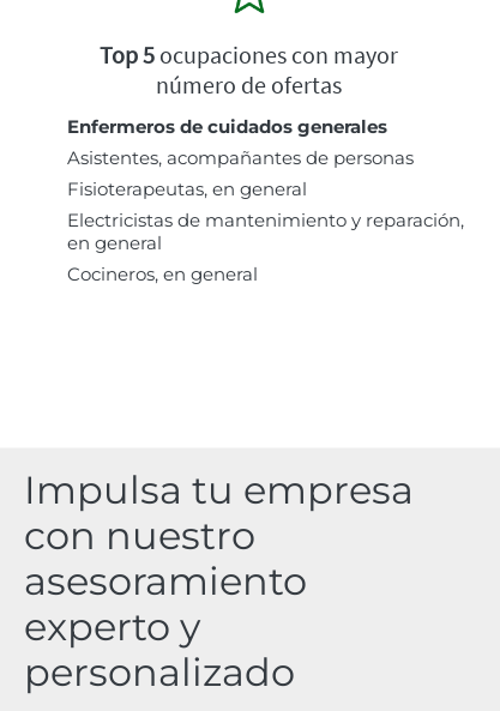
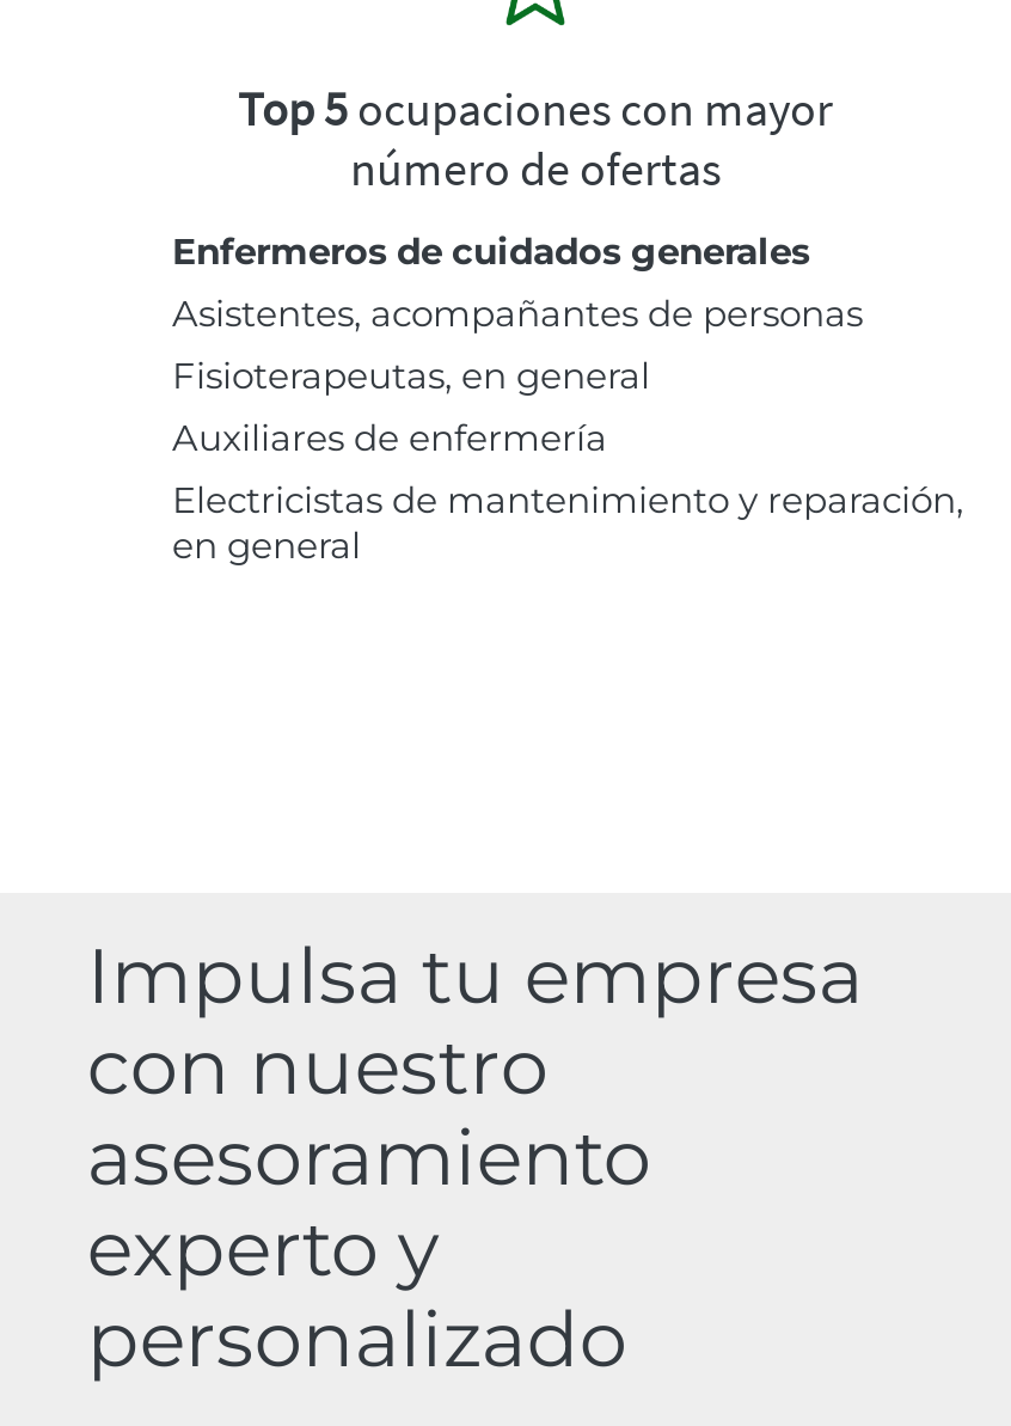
+ Auxiliares de enfermería

moved down: Electricistas de mantenimiento y reparación, | en general

- Cocineros, en general
